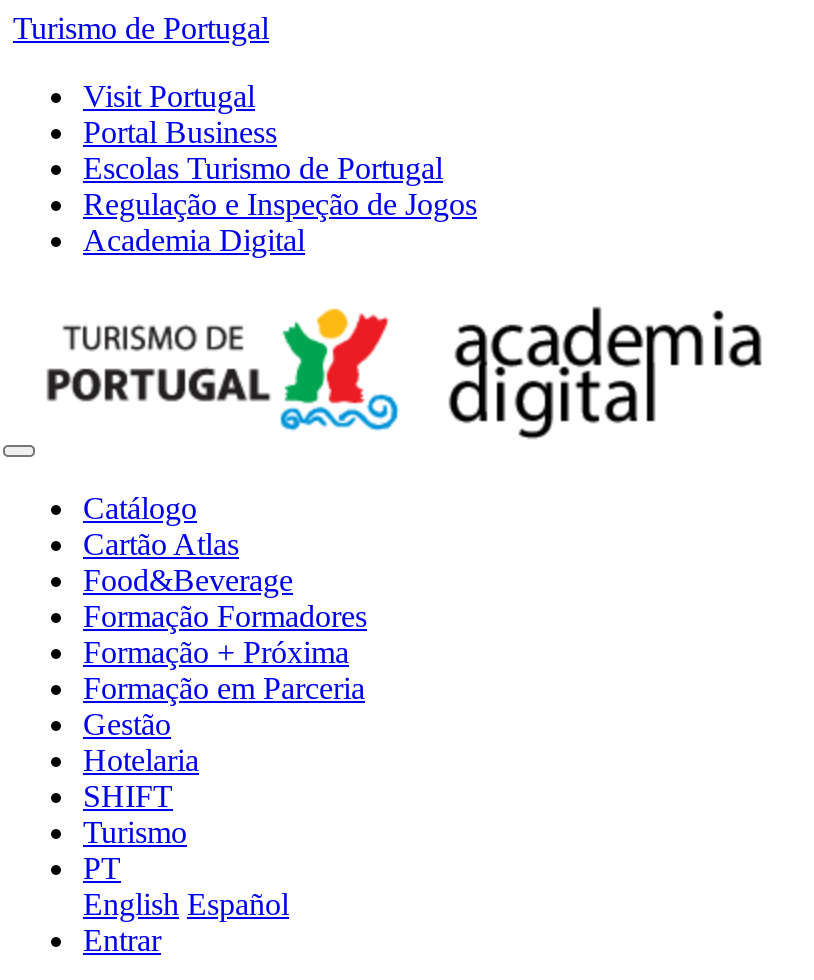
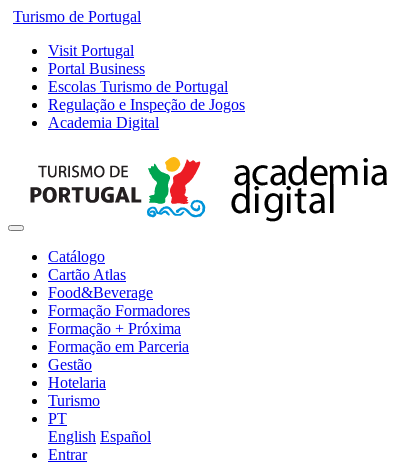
- SHIFT
